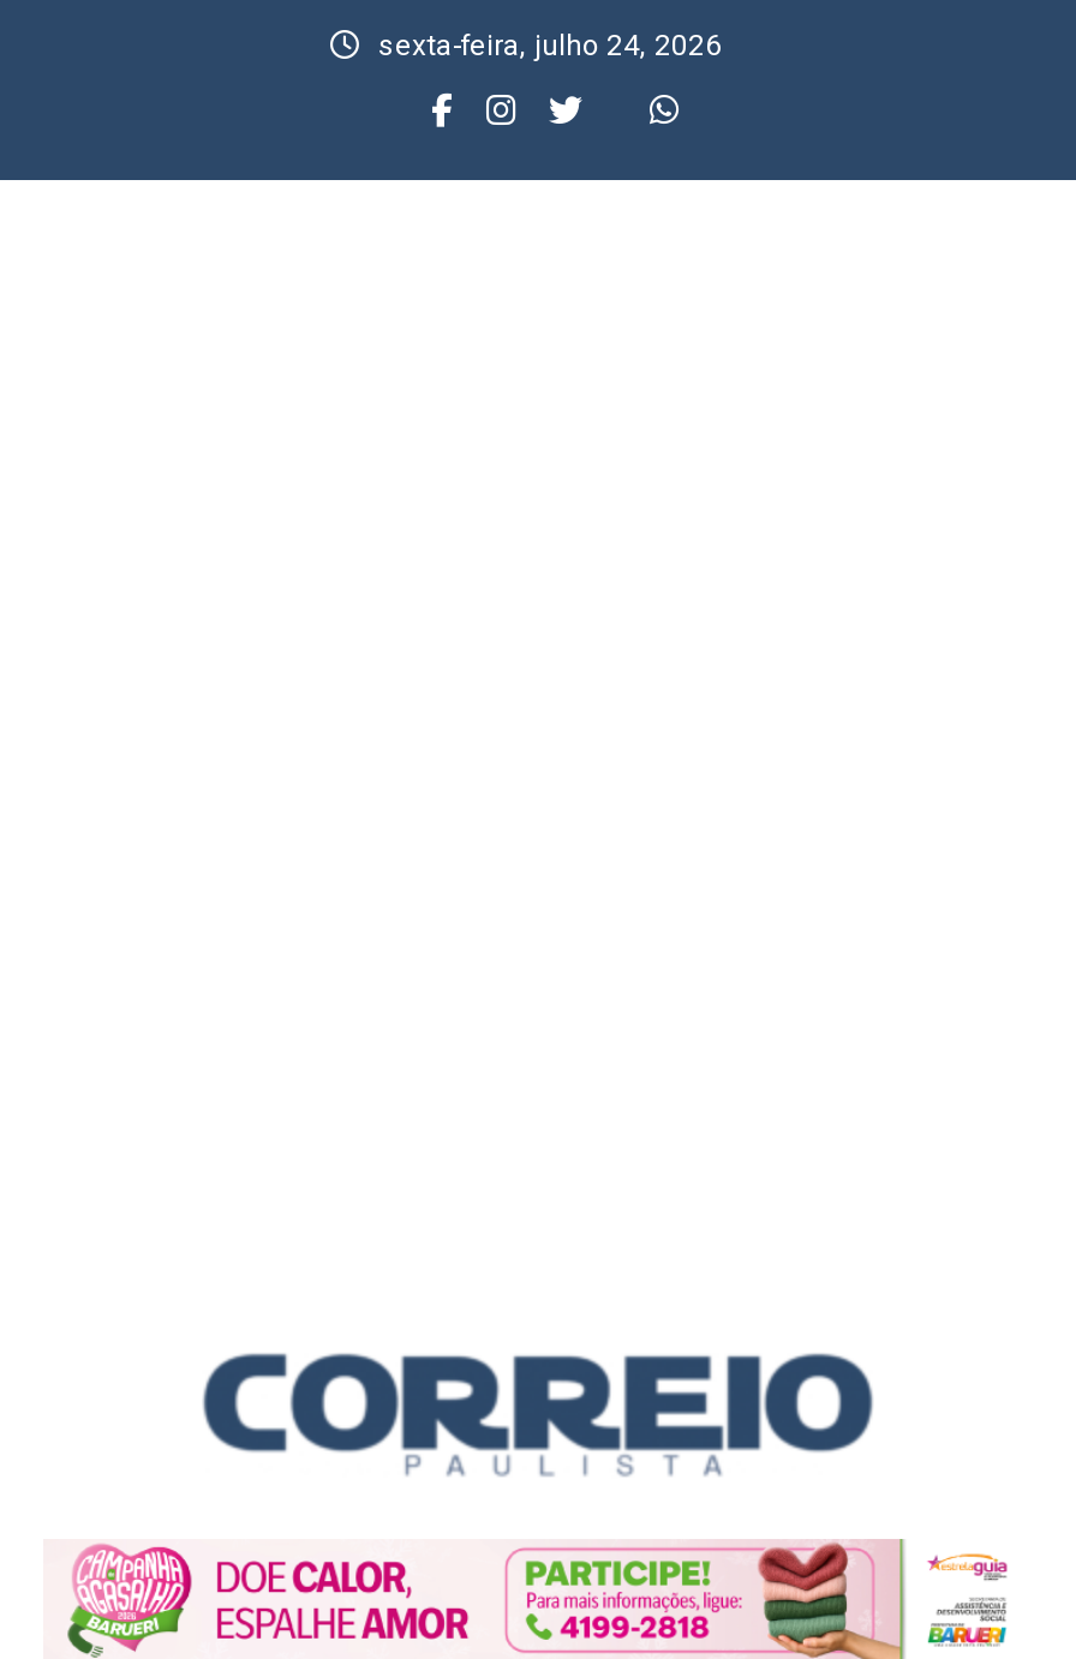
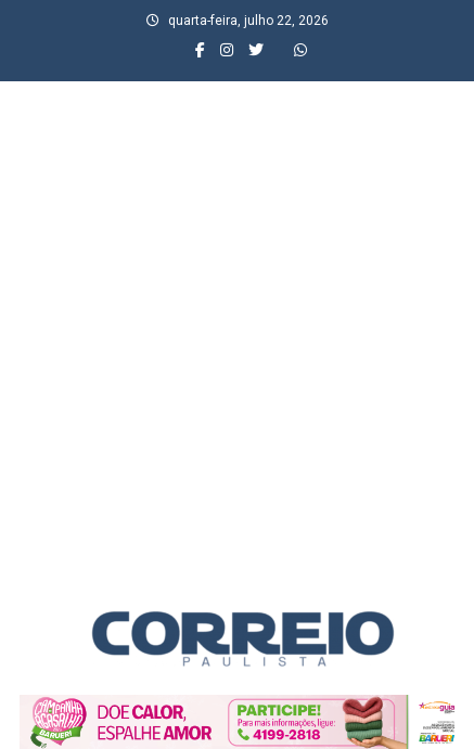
- sexta-feira, julho 24, 2026
+ quarta-feira, julho 22, 2026
